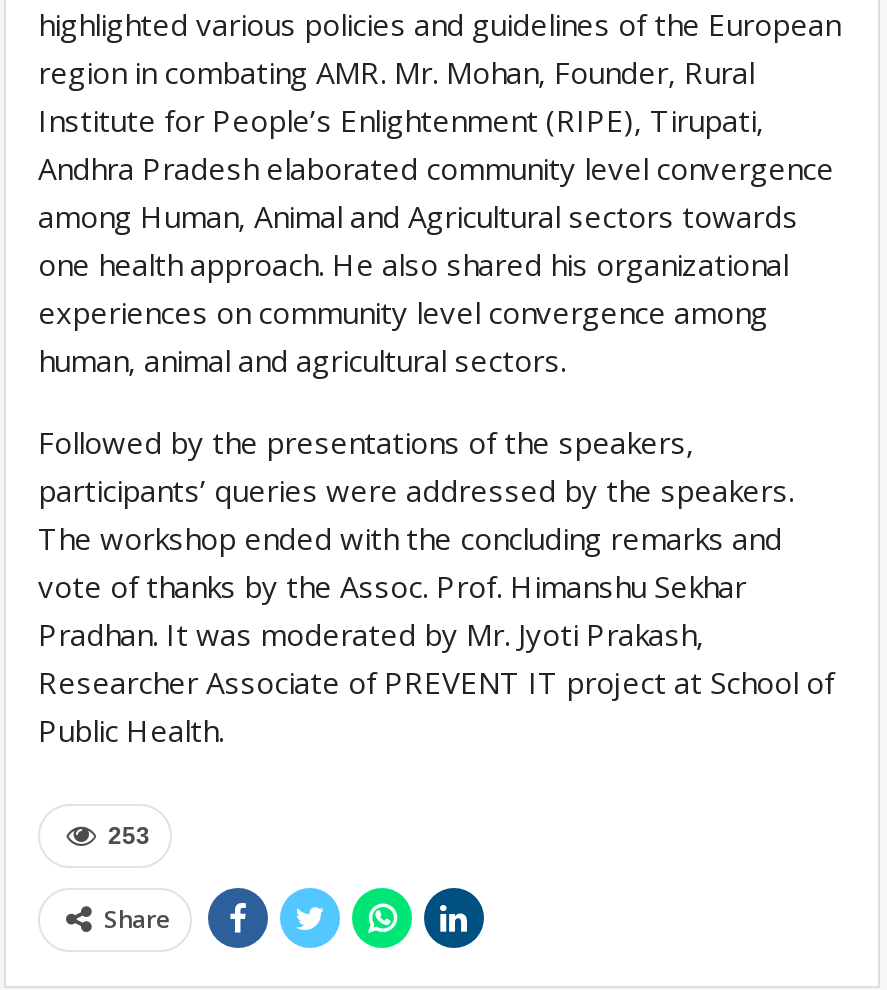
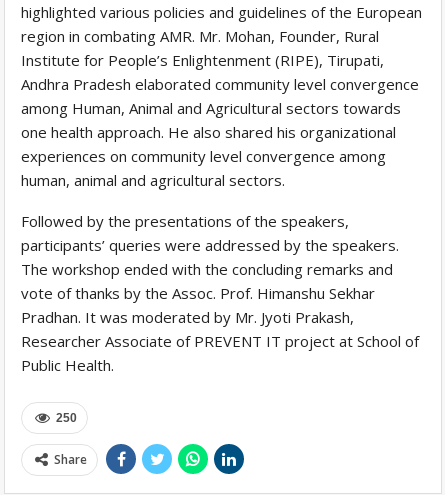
- 253
+ 250
